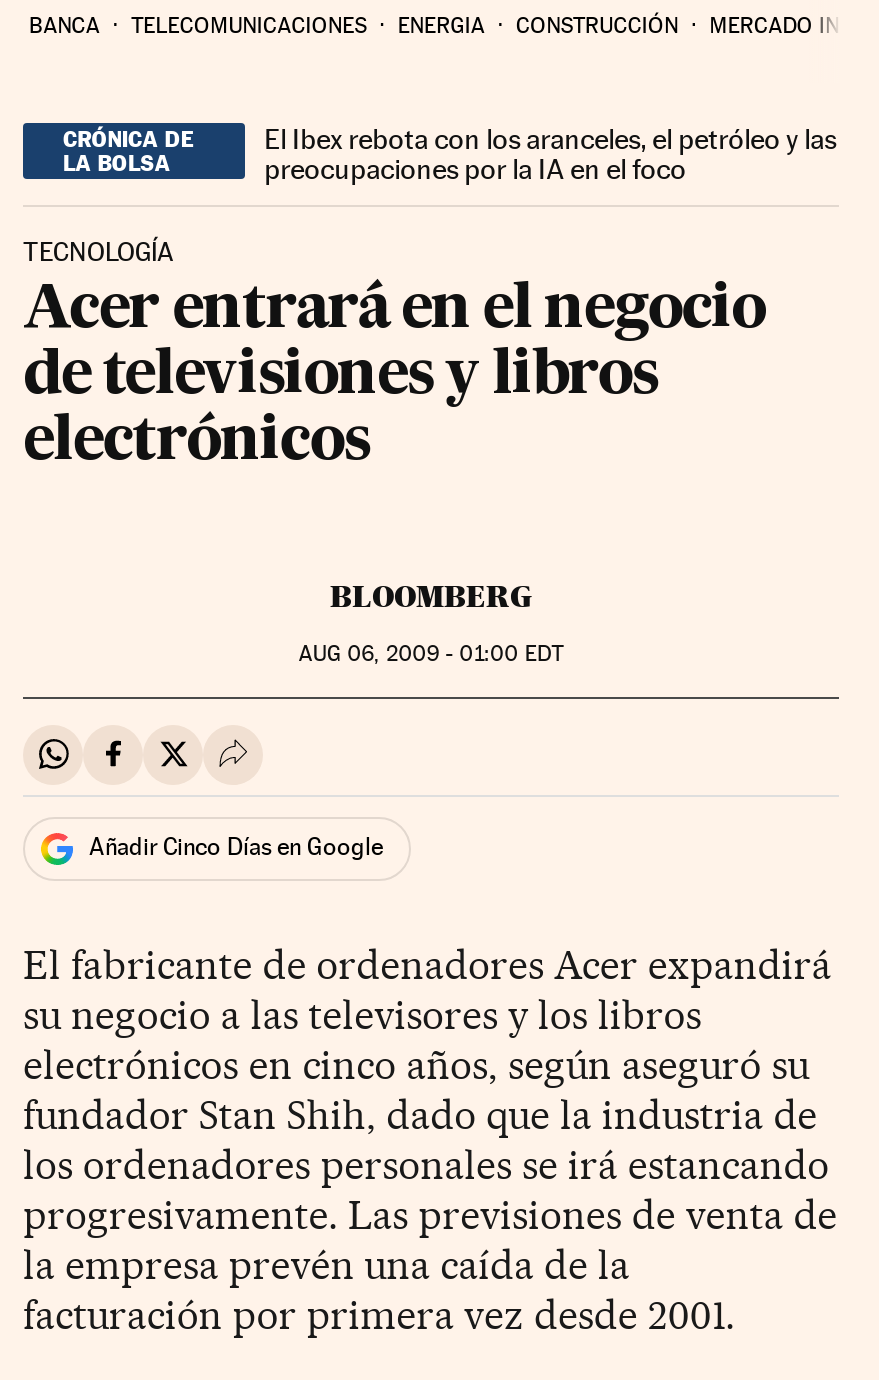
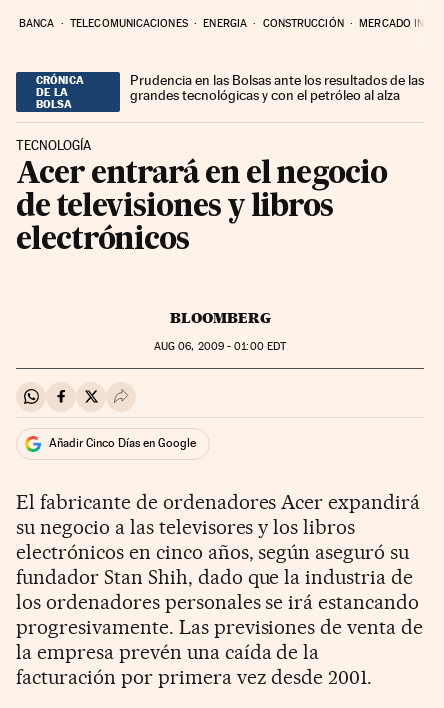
- El Ibex rebota con los aranceles, el petróleo y las
- preocupaciones por la IA en el foco
+ Prudencia en las Bolsas ante los resultados de las
+ grandes tecnológicas y con el petróleo al alza
